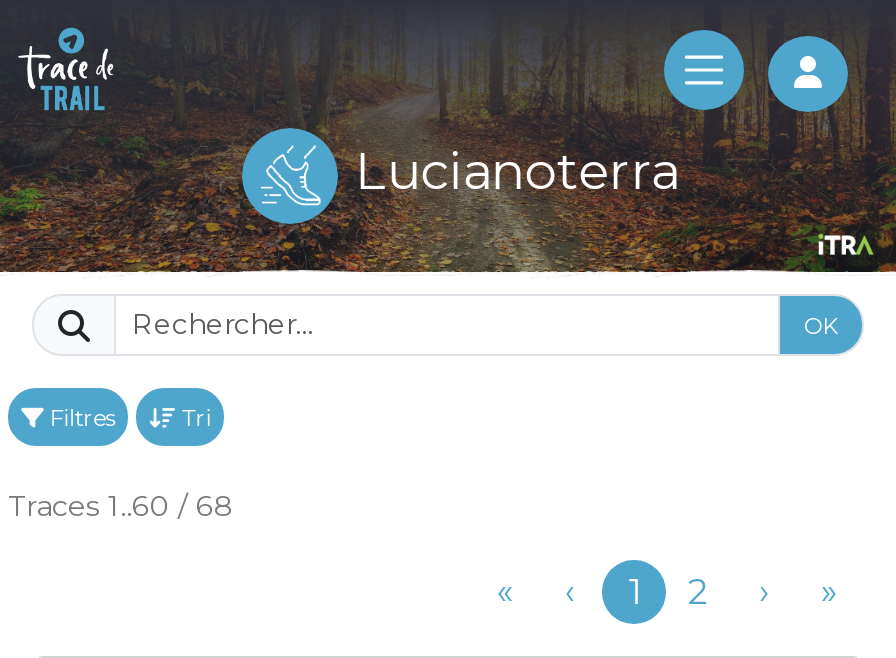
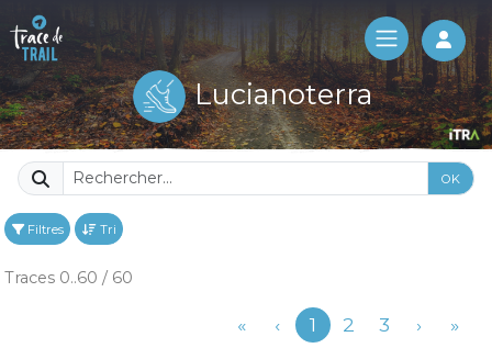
- Traces 1..60 / 68
+ Traces 0..60 / 60

+ 3
